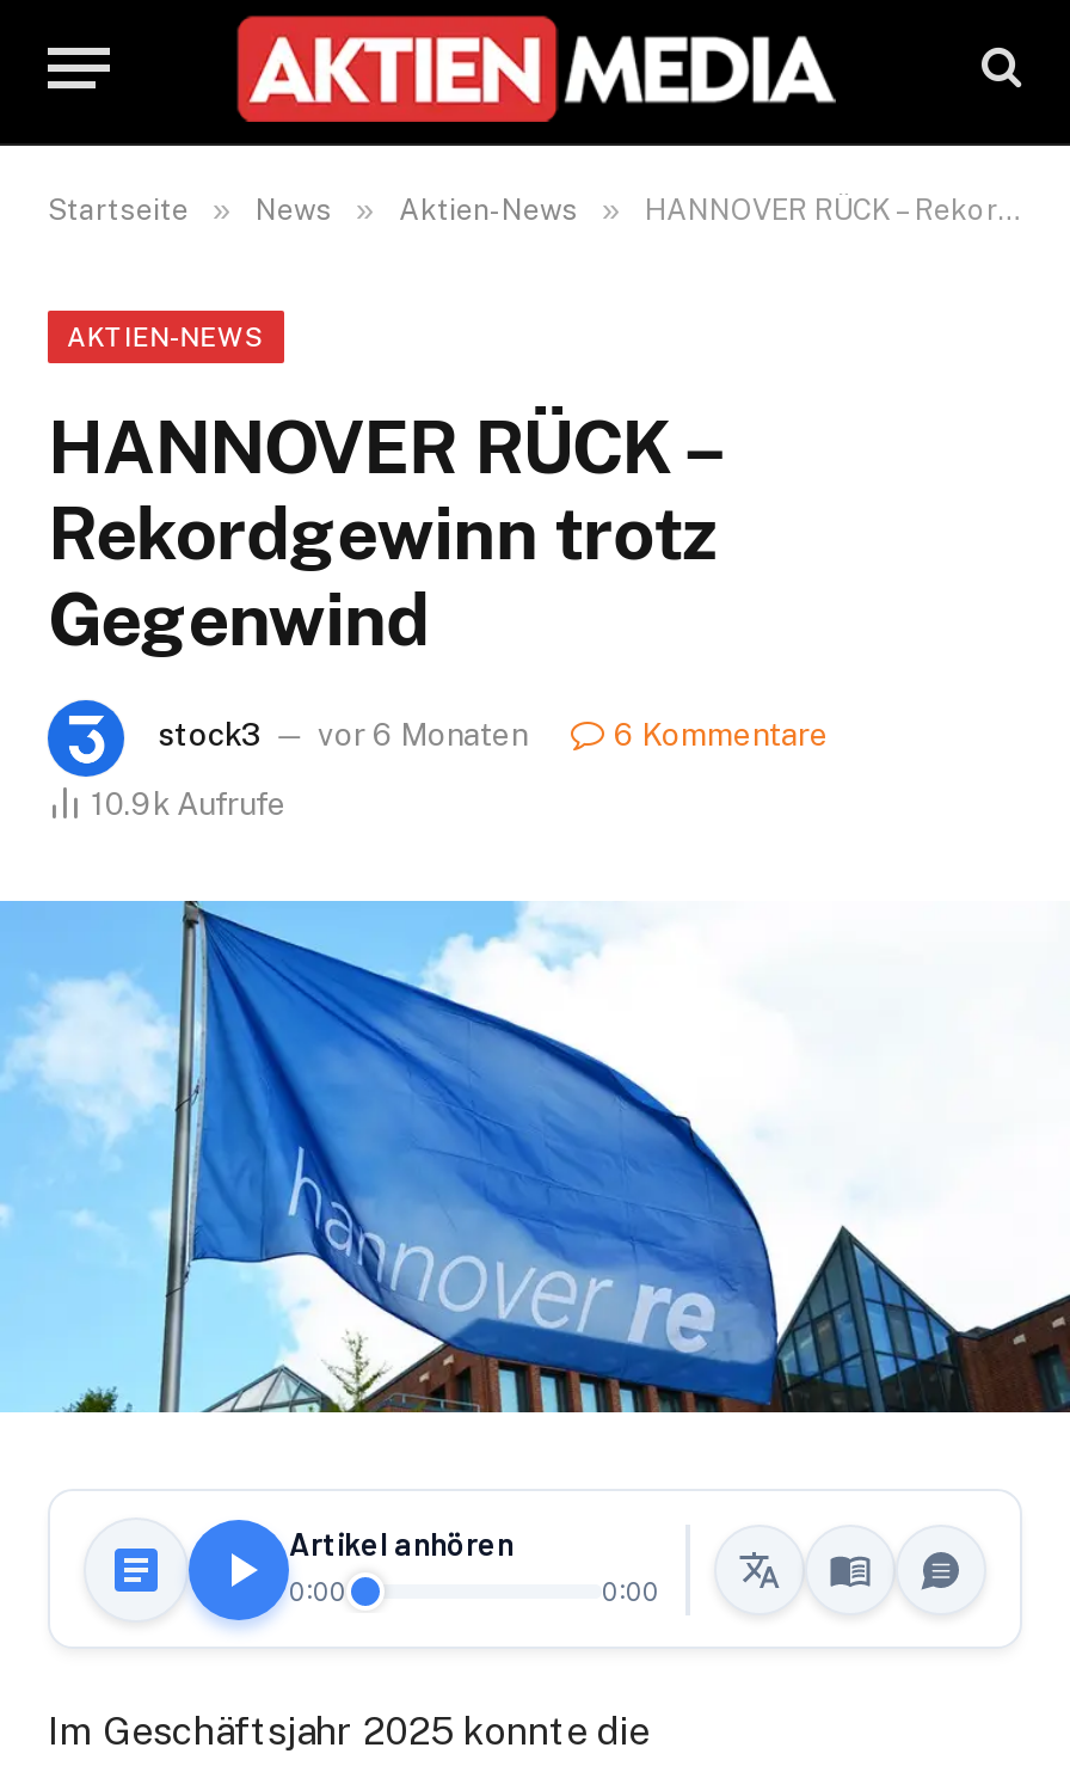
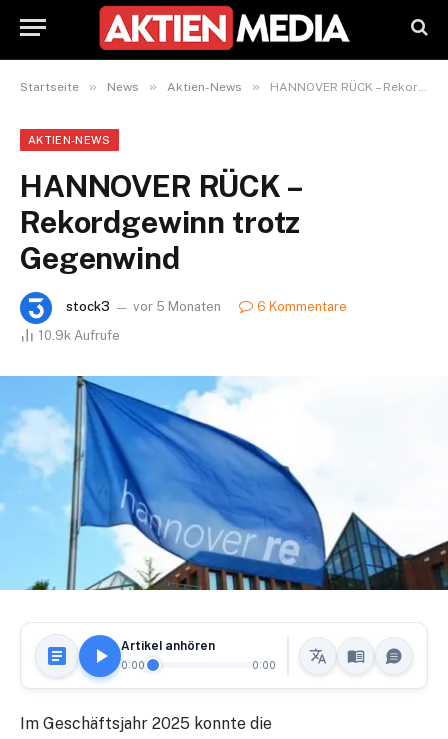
- stock3 vor 6 Monaten
+ stock3 vor 5 Monaten
